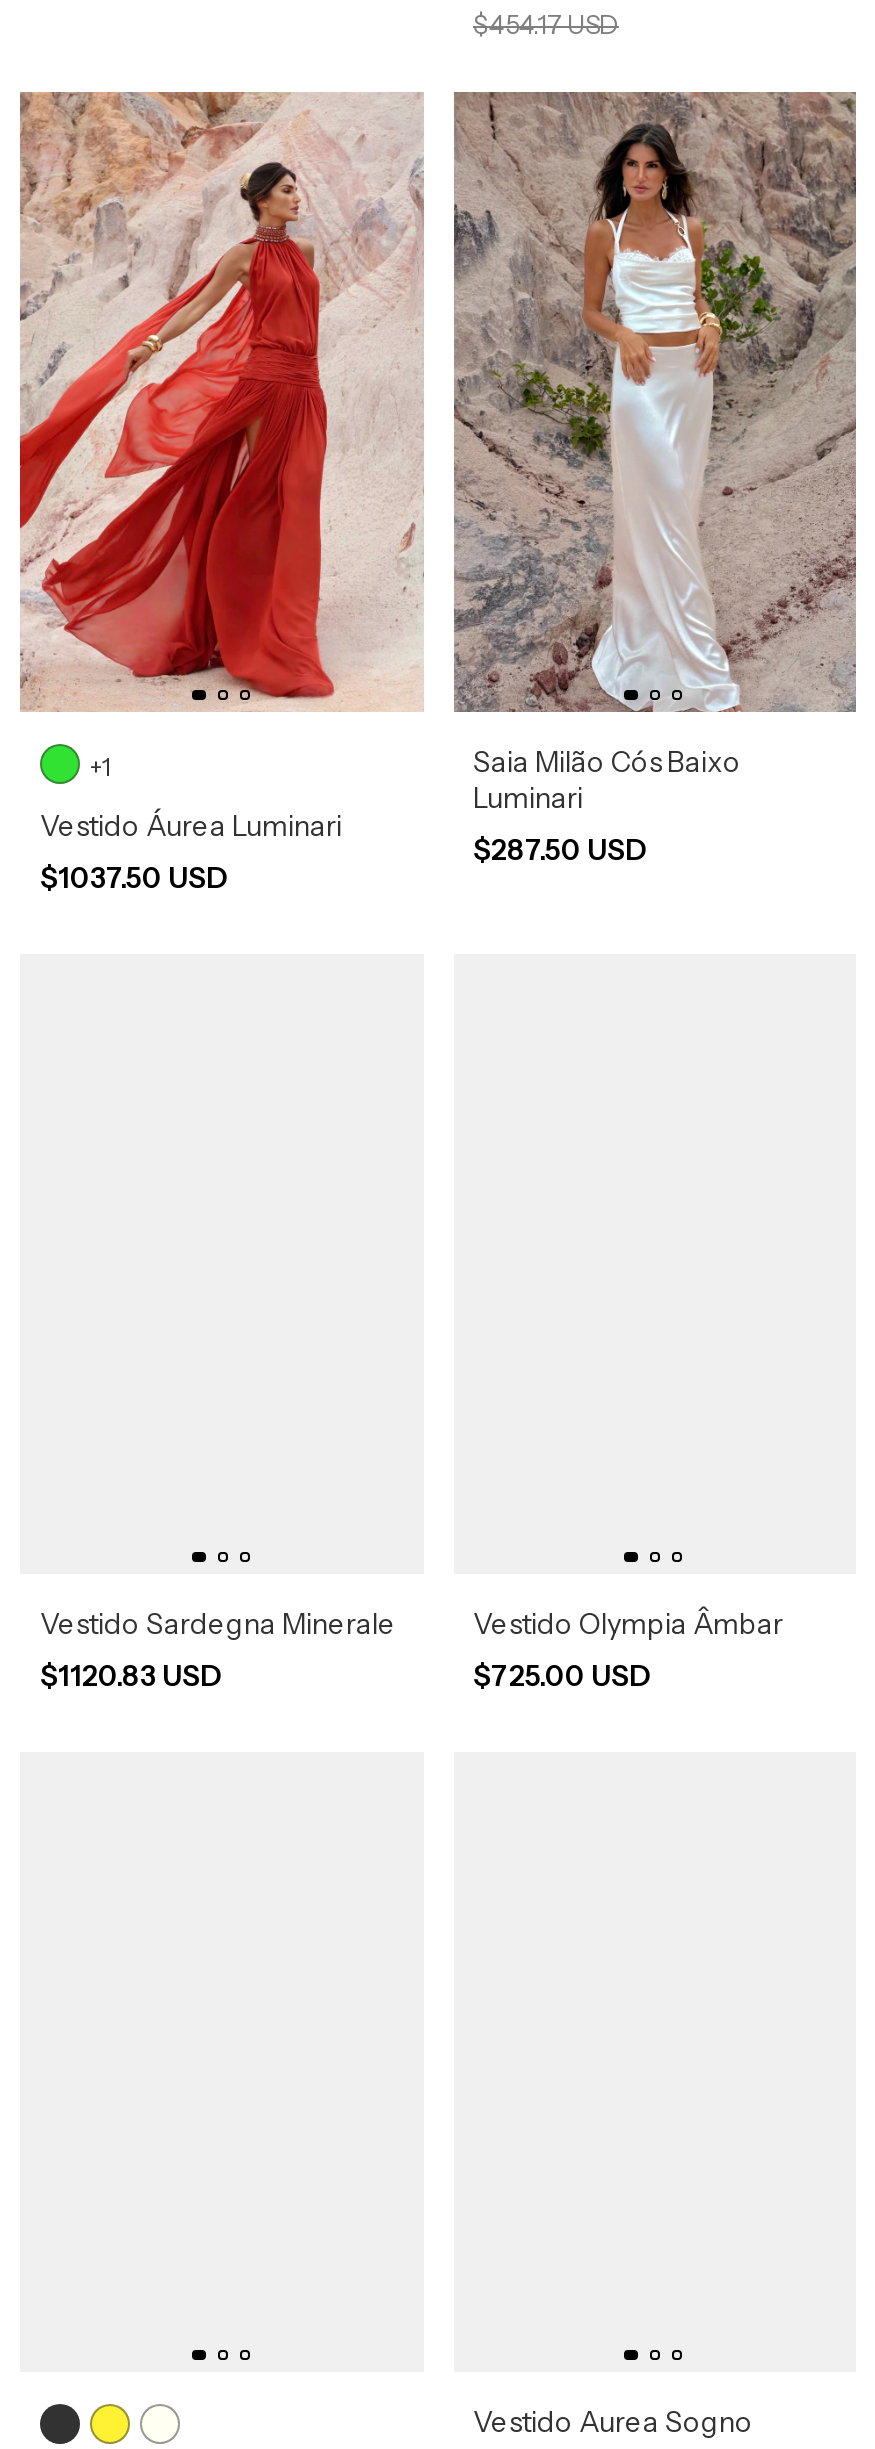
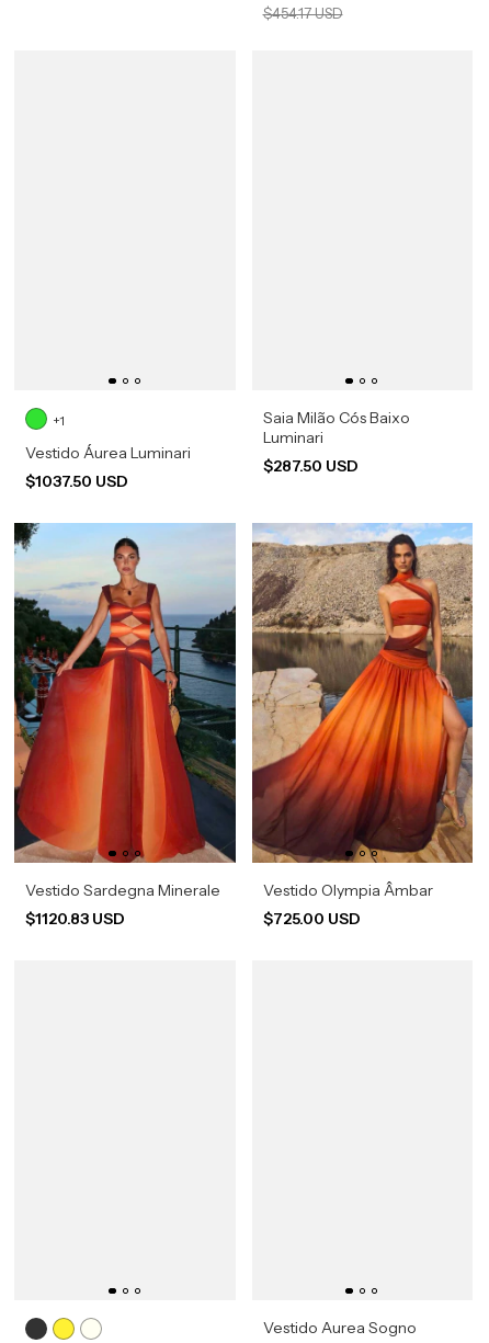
- [image]

- [image]

+ [image]

+ [image]
